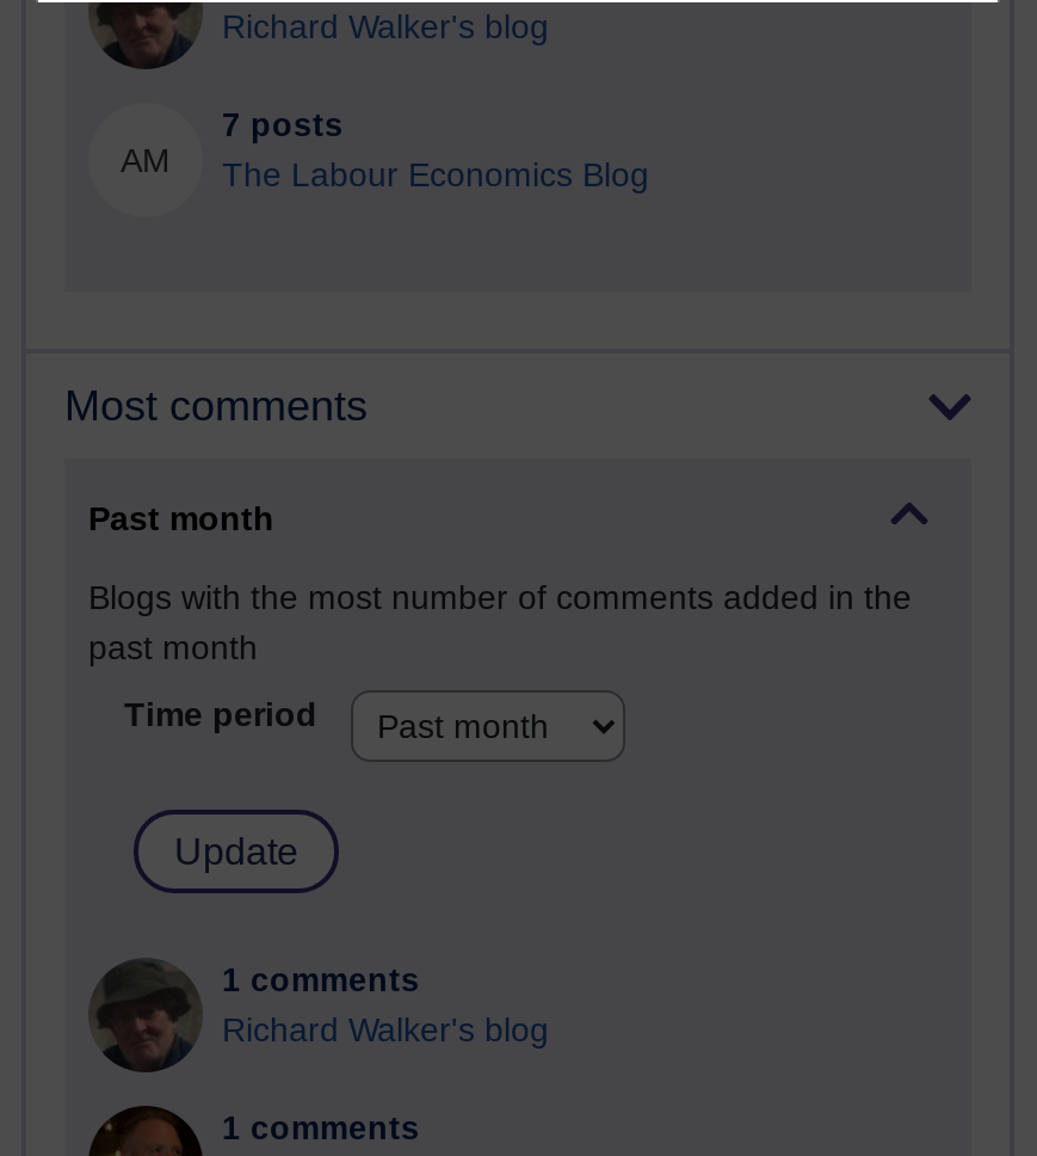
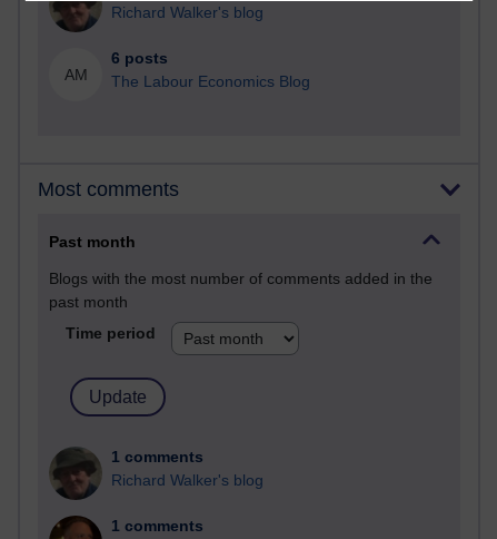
- 7 posts
+ 6 posts
